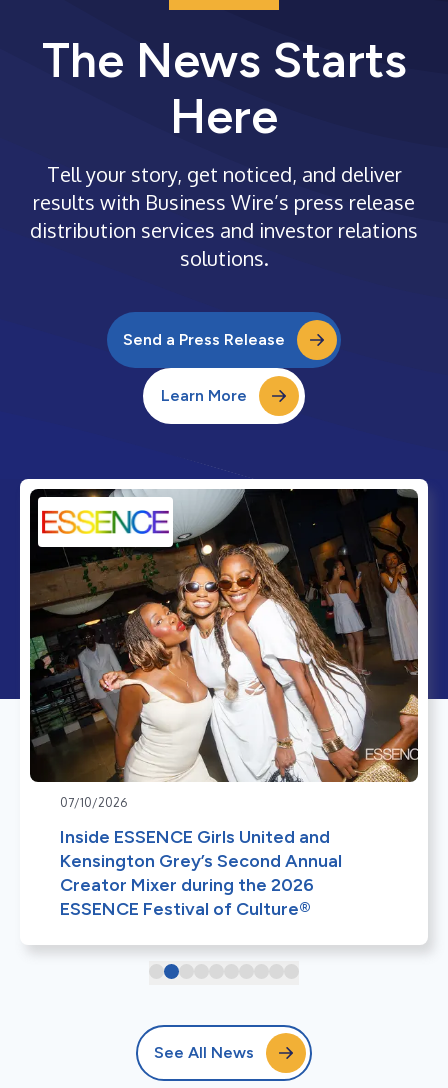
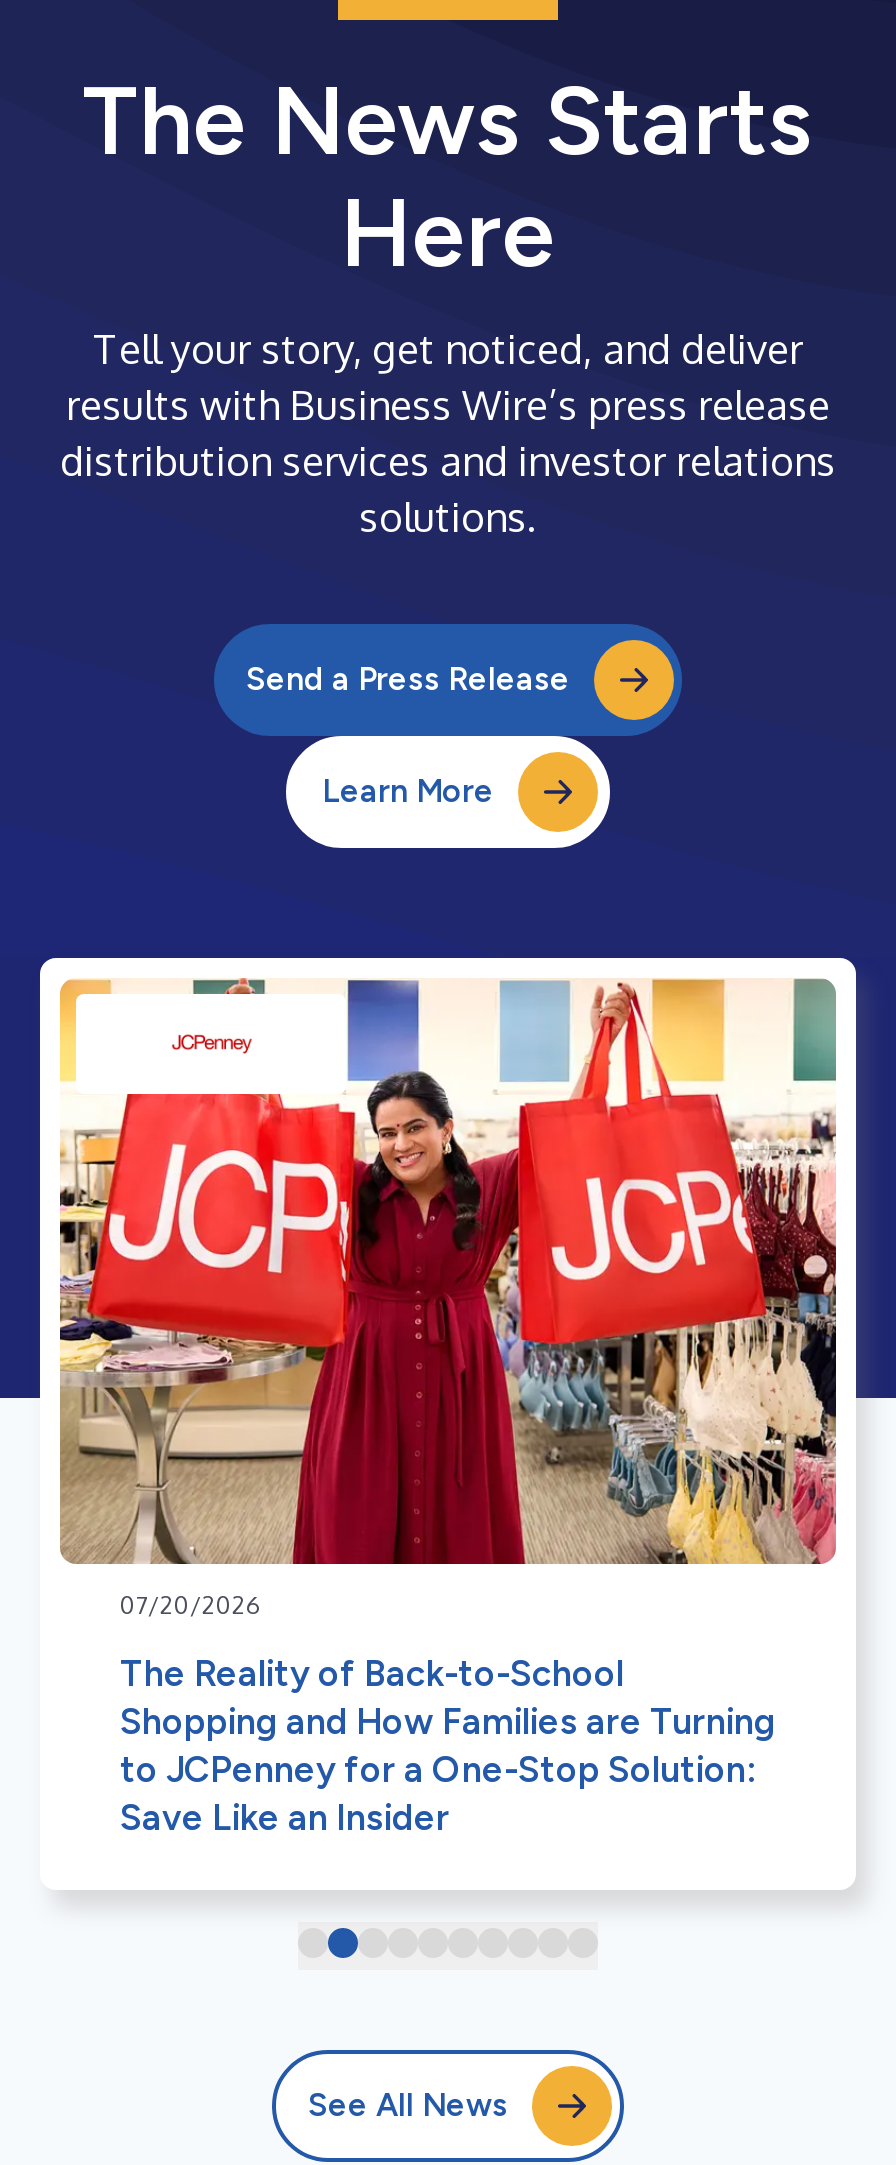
- [image]
- 07/10/2026
+ [image]
+ 07/20/2026

- Inside ESSENCE Girls United and
- Kensington Grey’s Second Annual
- Creator Mixer during the 2026
- ESSENCE Festival of Culture®
+ The Reality of Back-to-School
+ Shopping and How Families are Turning
+ to JCPenney for a One-Stop Solution:
+ Save Like an Insider
